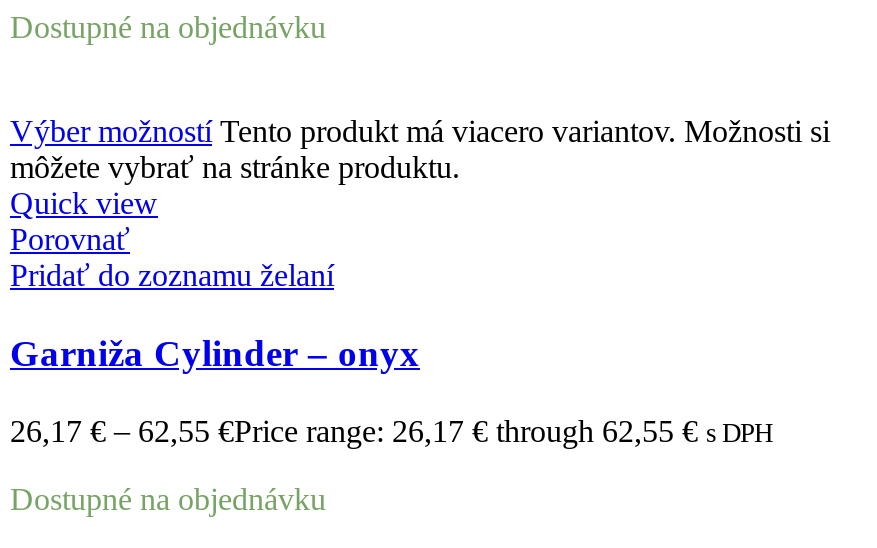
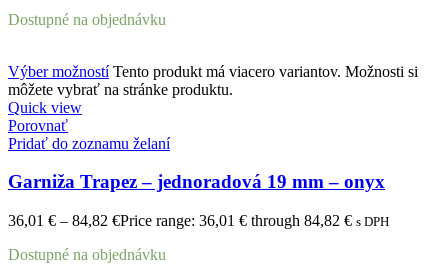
- Garniža Cylinder – onyx
+ Garniža Trapez – jednoradová 19 mm – onyx

- 26,17 € – 62,55 €Price range: 26,17 € through 62,55 € s DPH
+ 36,01 € – 84,82 €Price range: 36,01 € through 84,82 € s DPH
